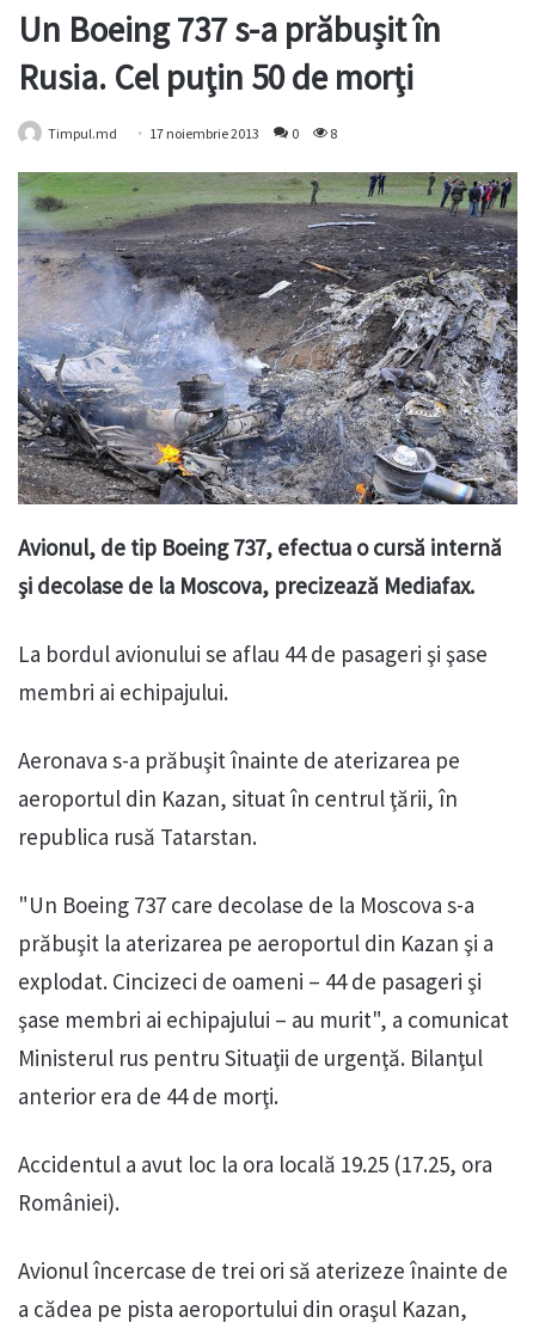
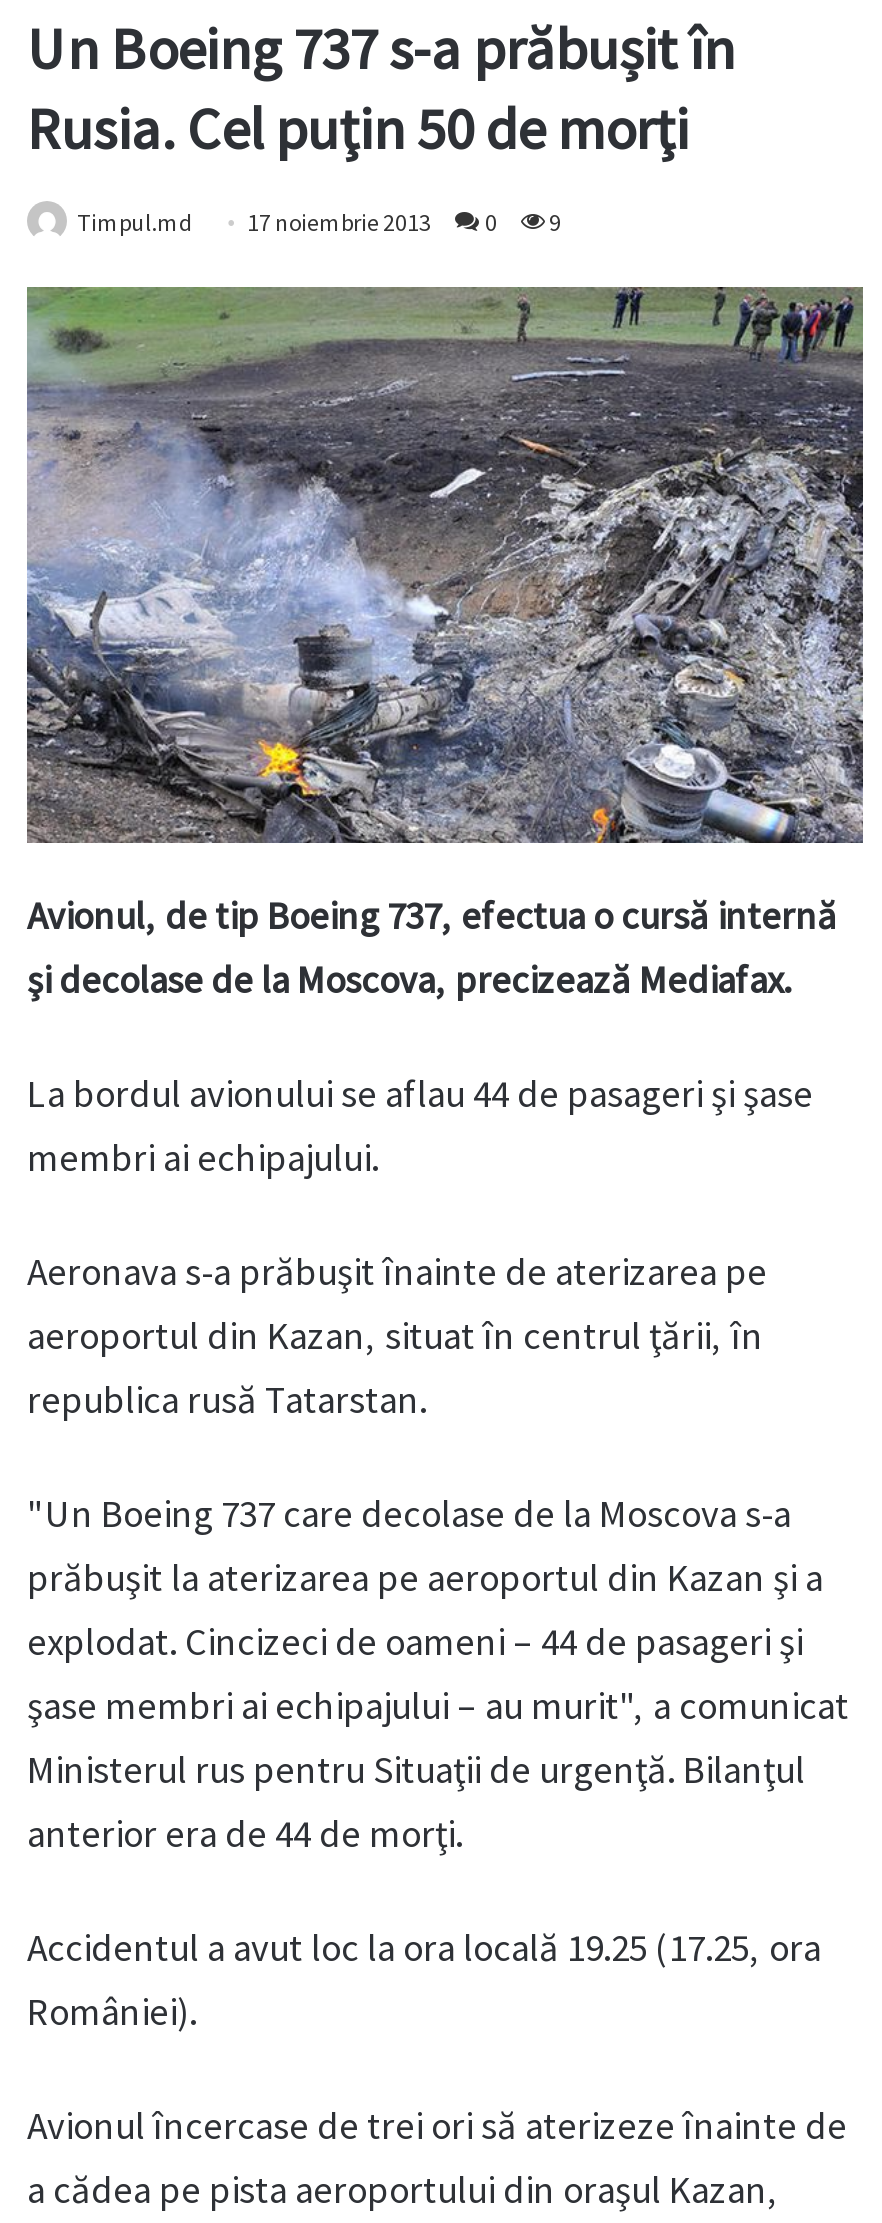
- Timpul.md 17 noiembrie 2013 0 8
+ Timpul.md 17 noiembrie 2013 0 9
